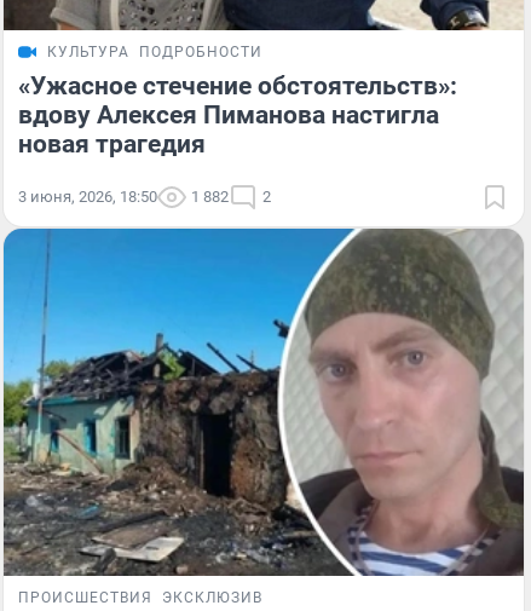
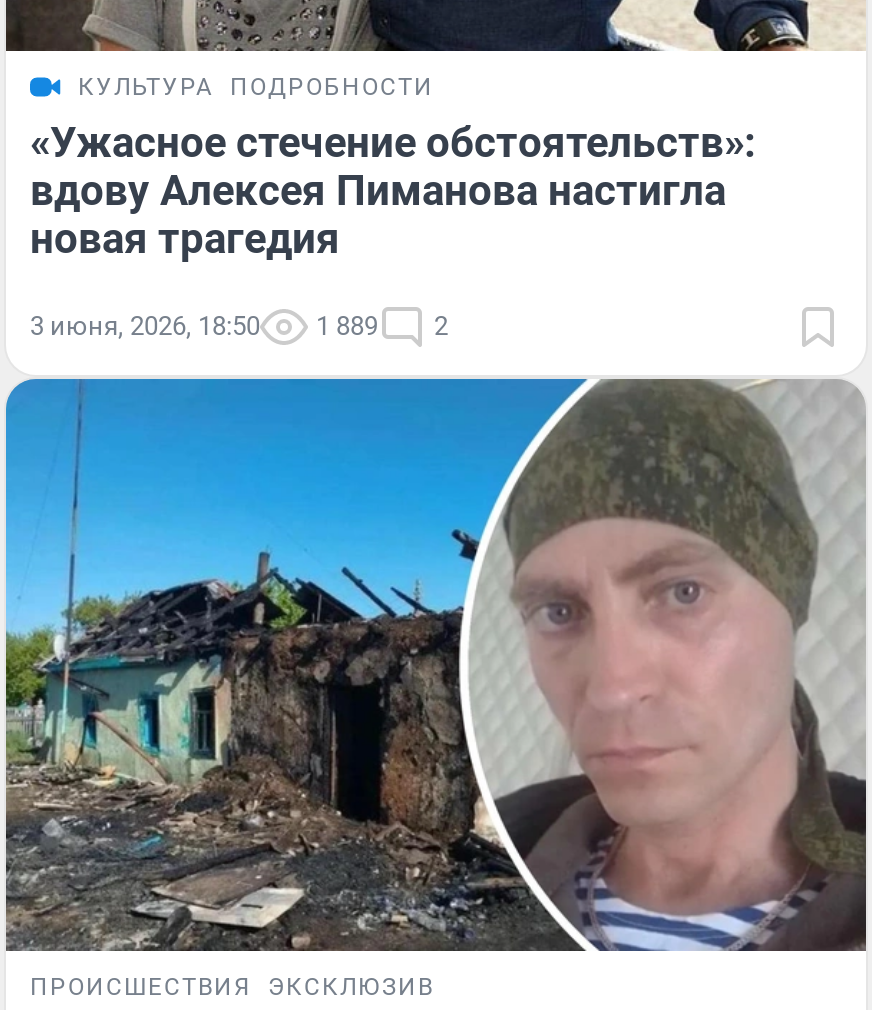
- 3 июня, 2026, 18:50 1 882 2
+ 3 июня, 2026, 18:50 1 889 2
